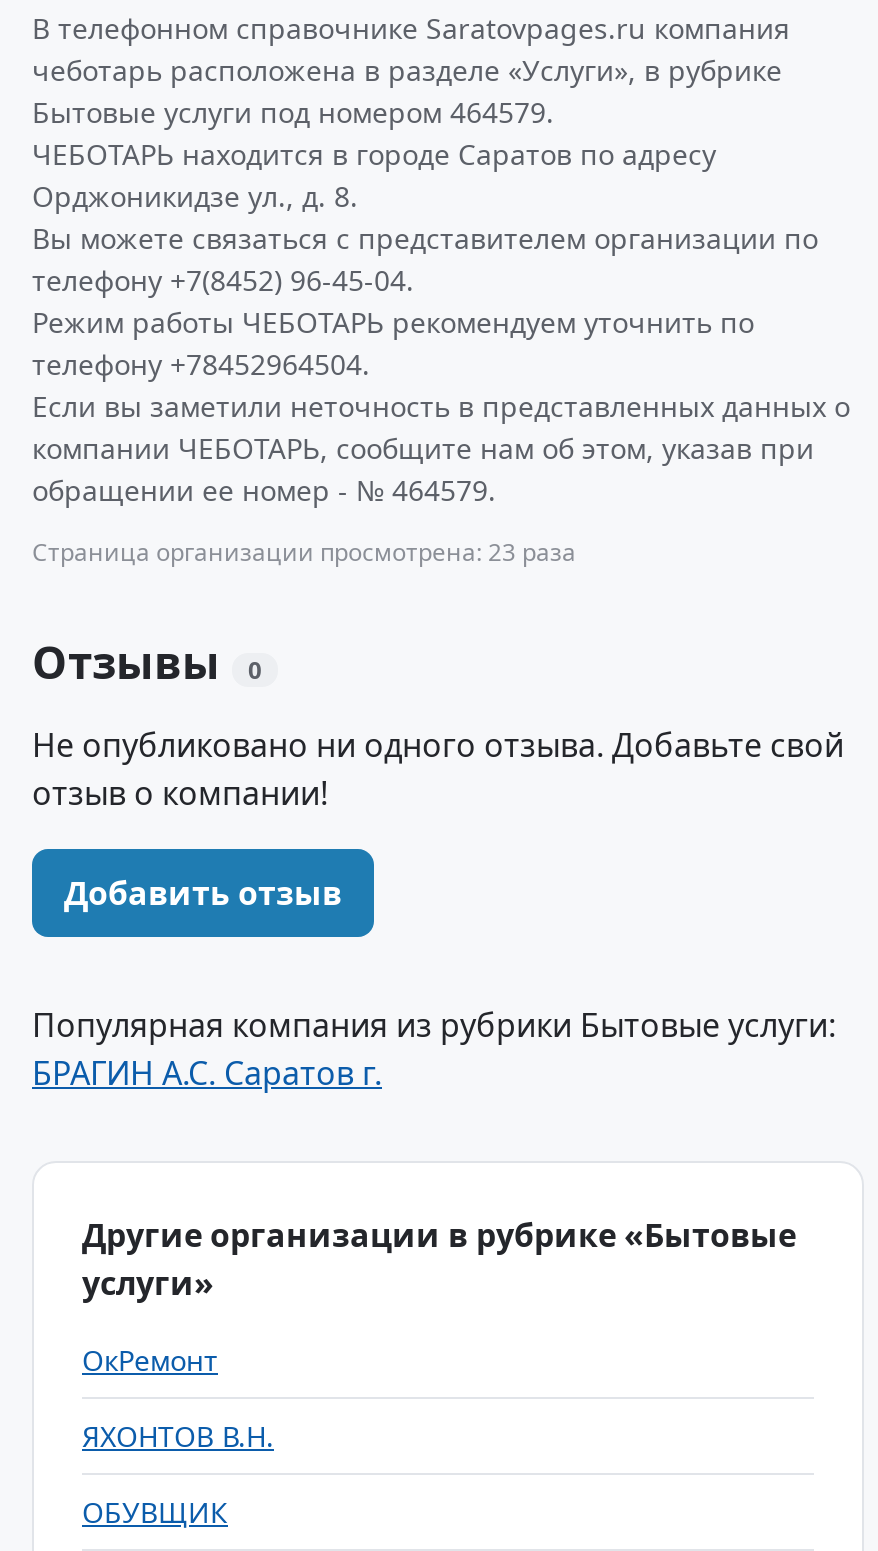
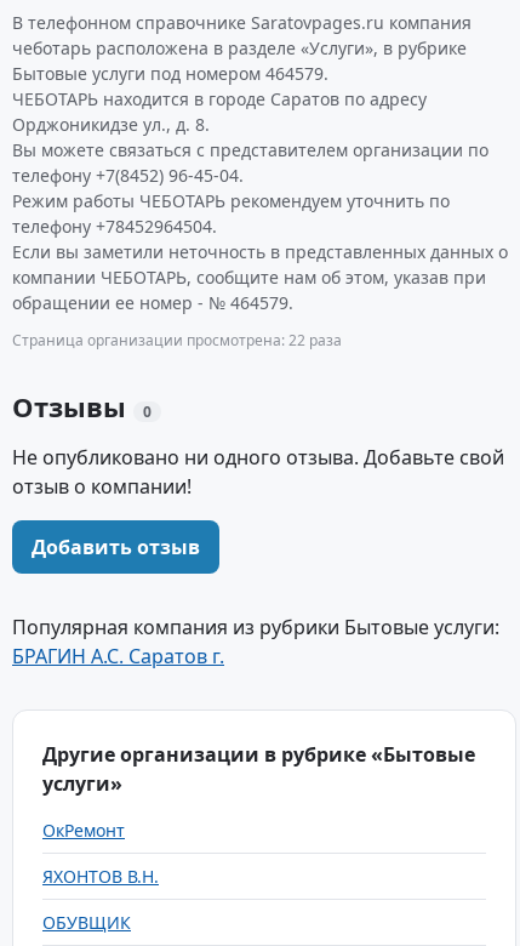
- Страница организации просмотрена: 23 раза
+ Страница организации просмотрена: 22 раза
